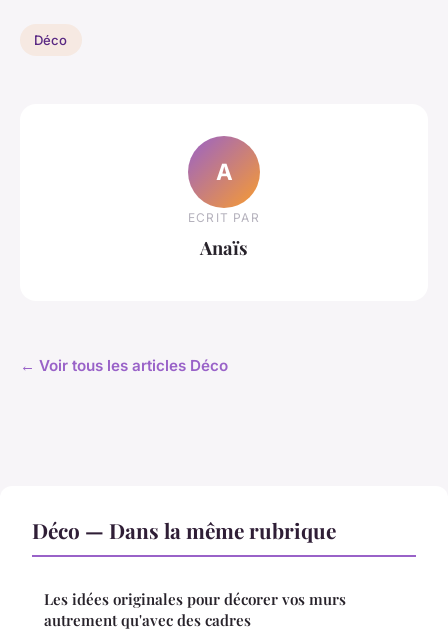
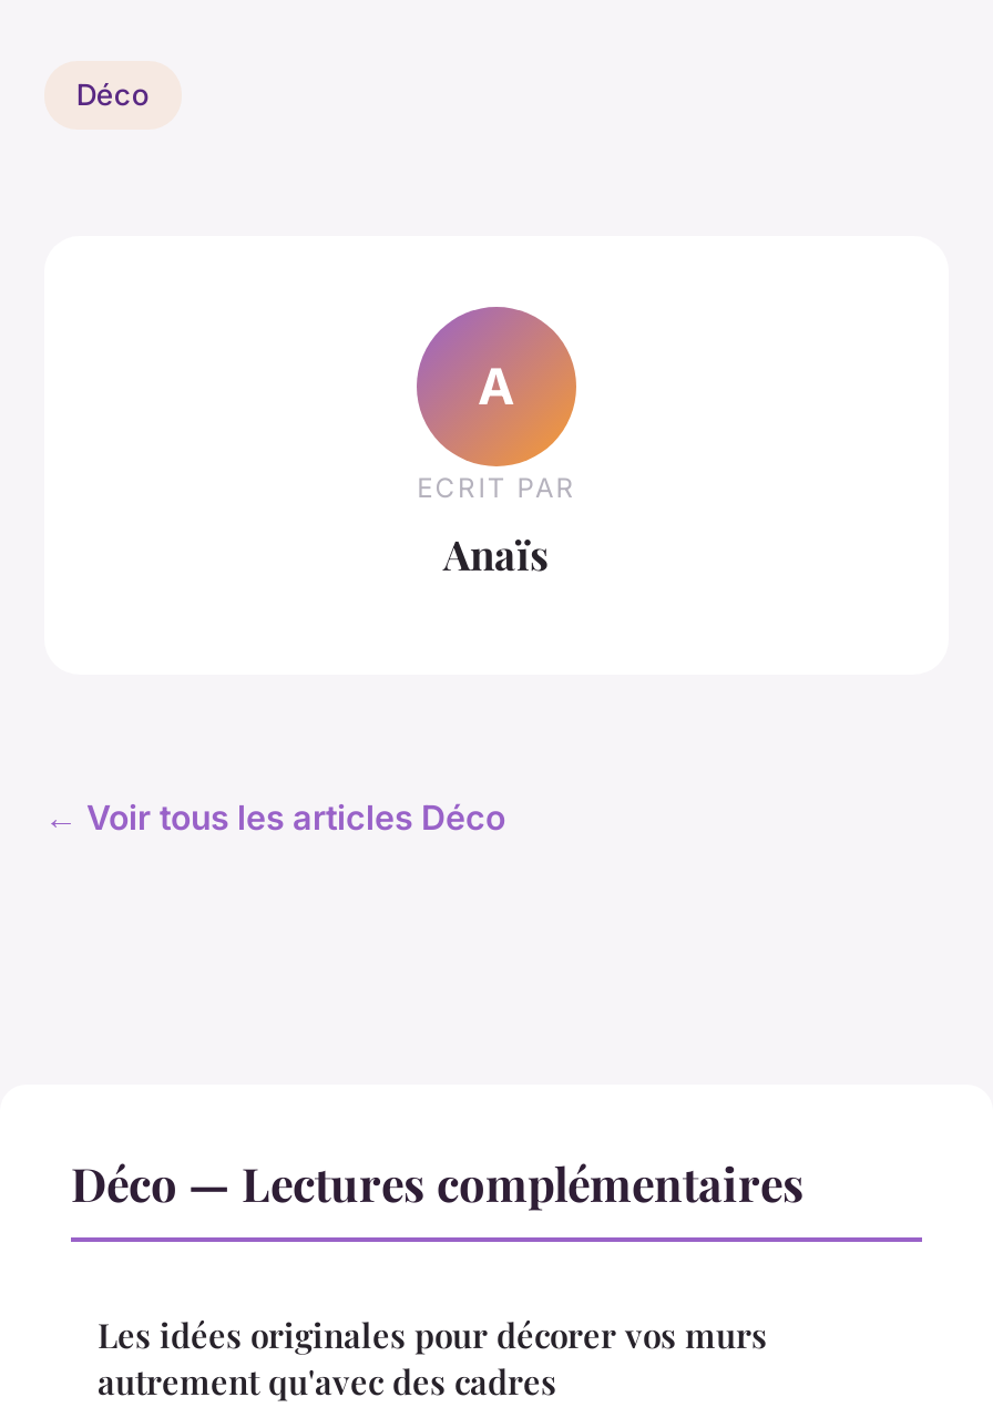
- Déco — Dans la même rubrique
+ Déco — Lectures complémentaires
